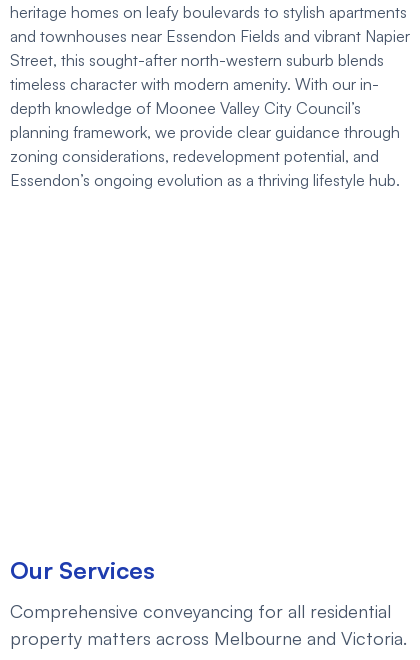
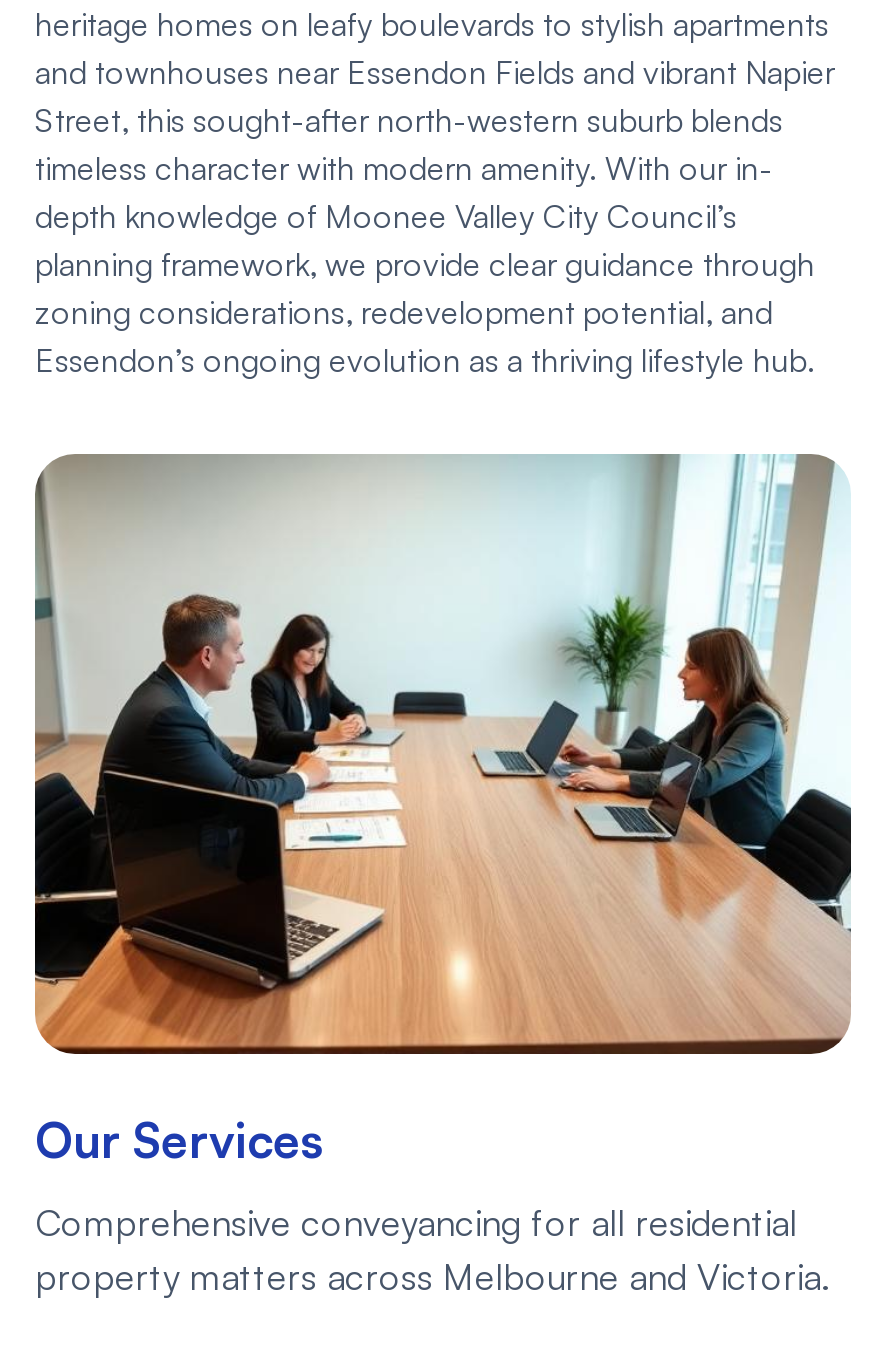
+ [image]
